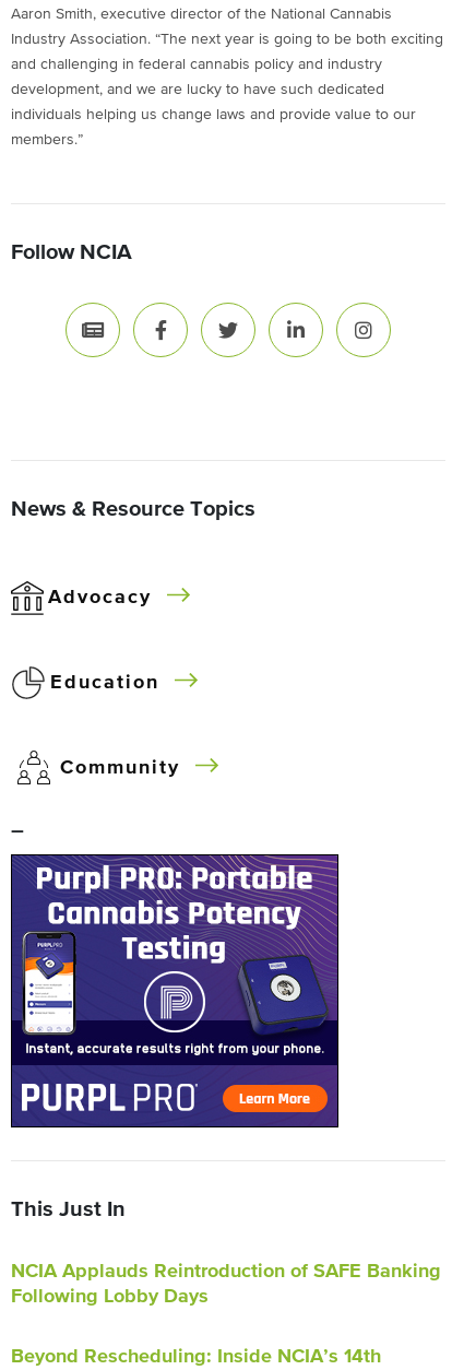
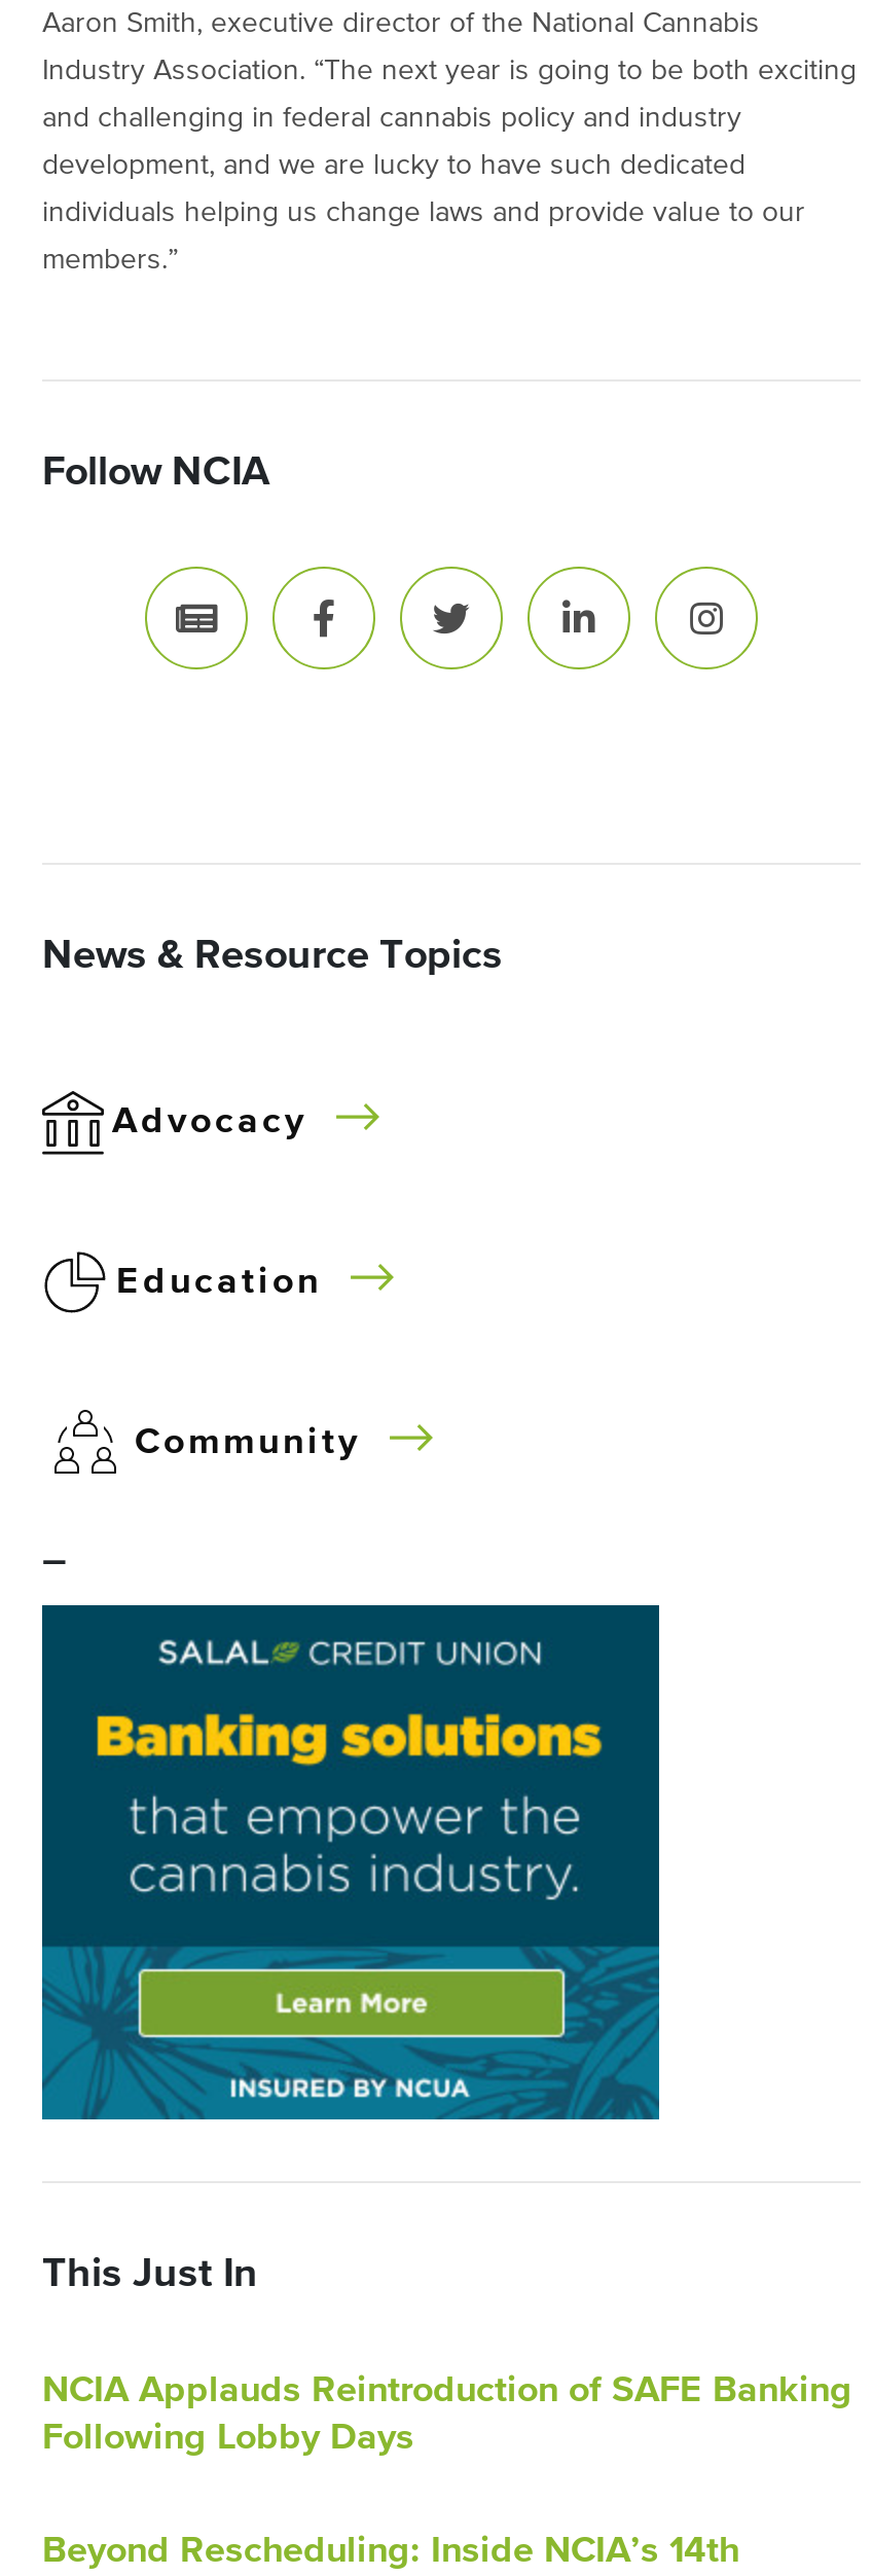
- [image]
+ [image]
